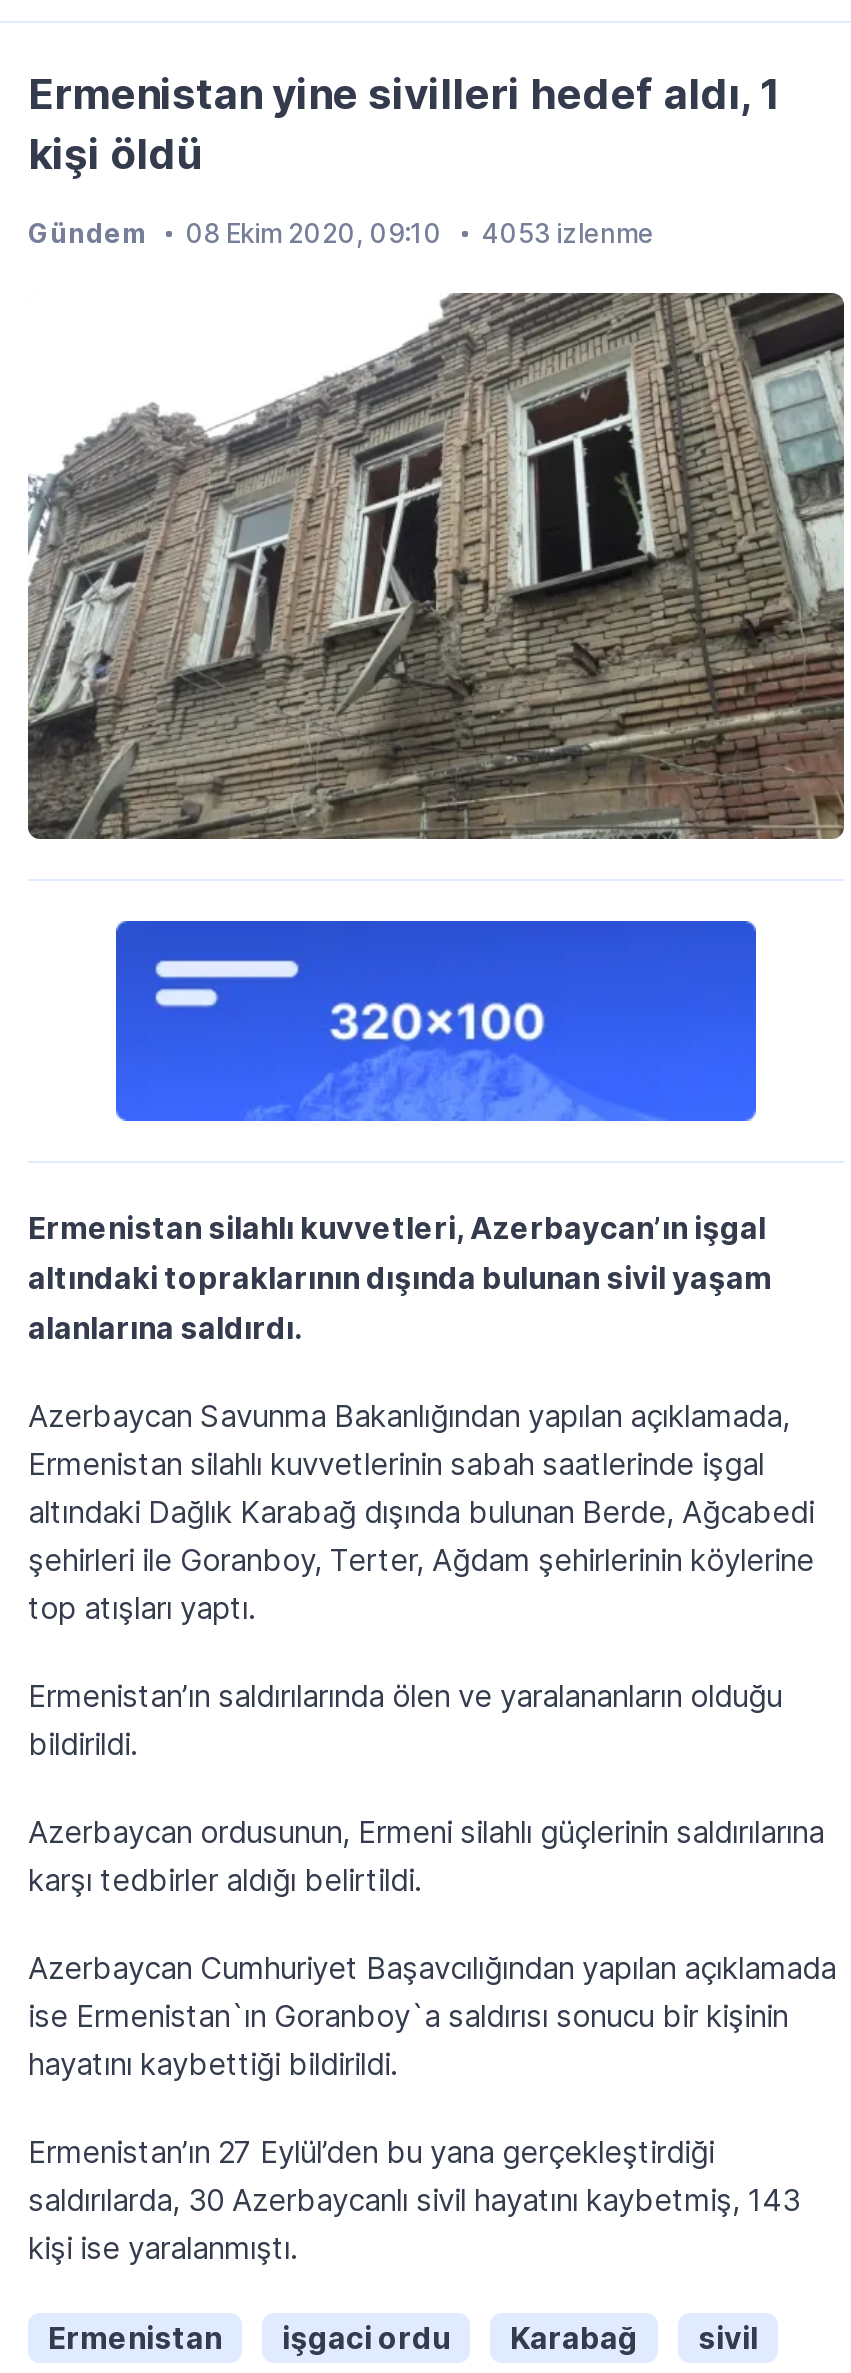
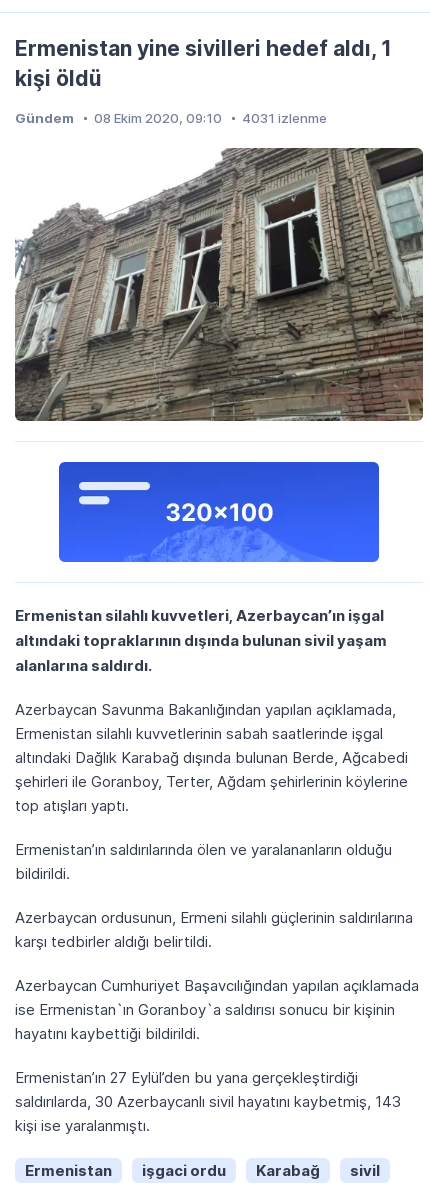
- Gündem 08 Ekim 2020, 09:10 4053 izlenme
+ Gündem 08 Ekim 2020, 09:10 4031 izlenme
